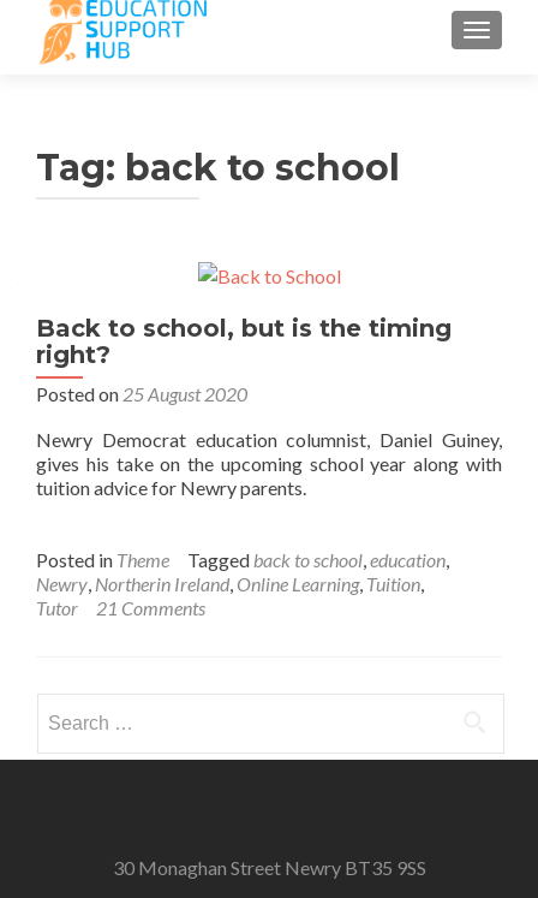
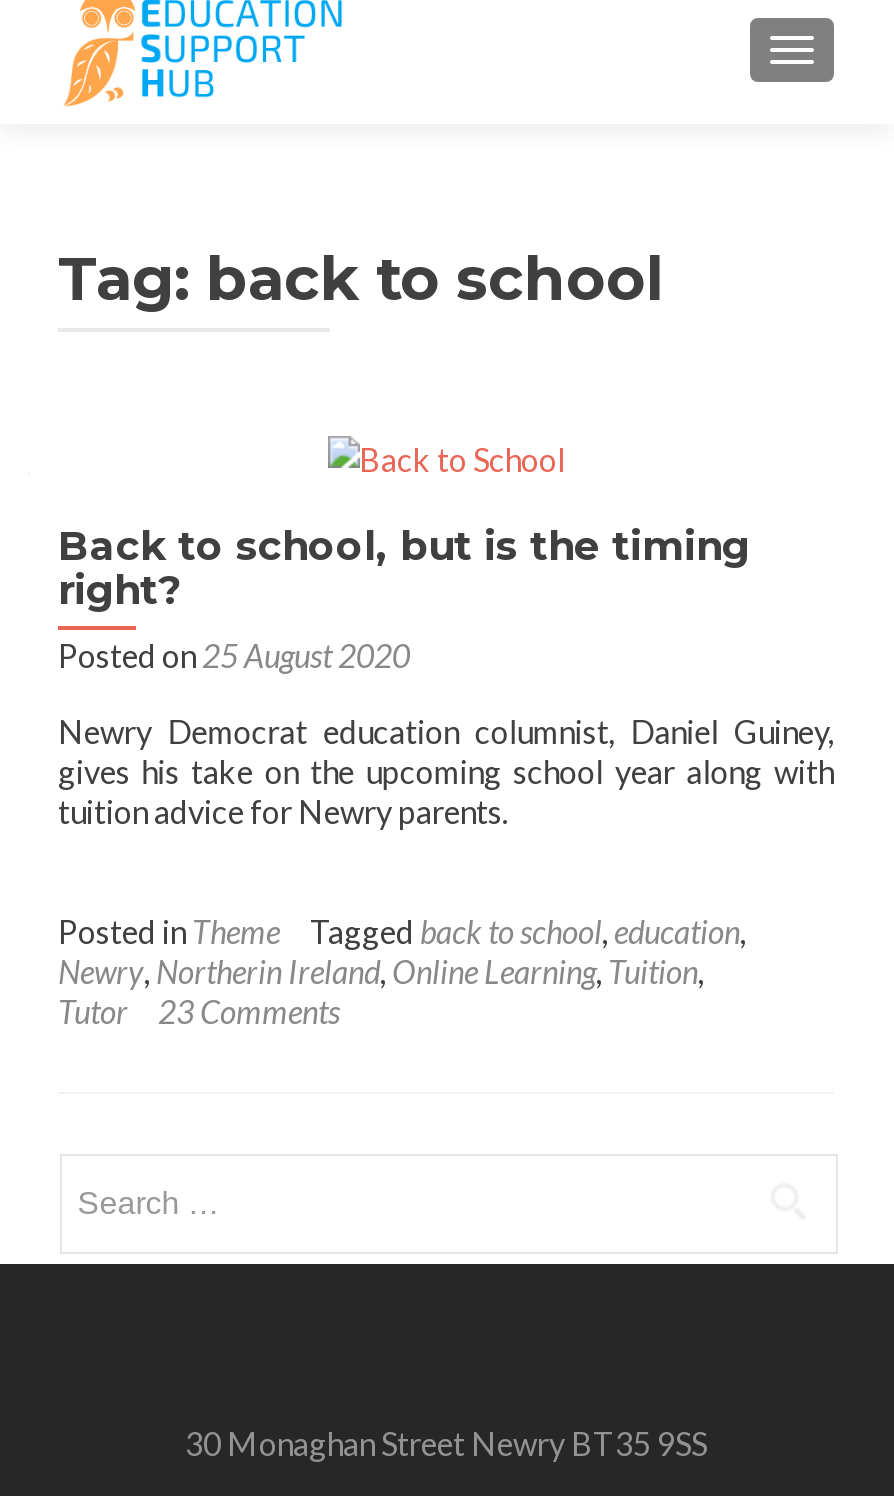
- Tutor 21 Comments
+ Tutor 23 Comments
